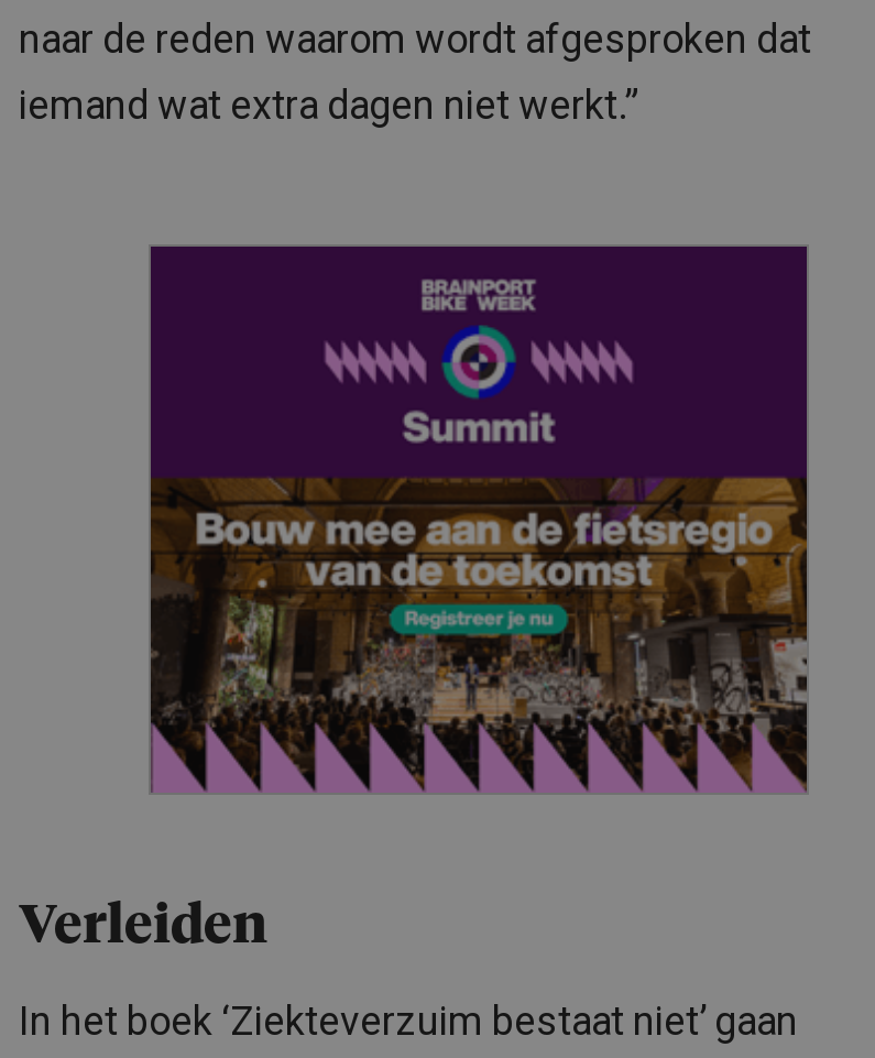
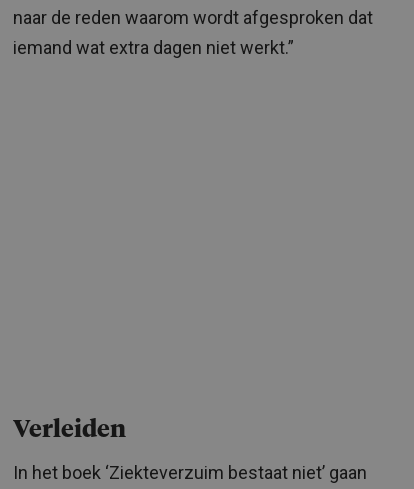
- [image]
